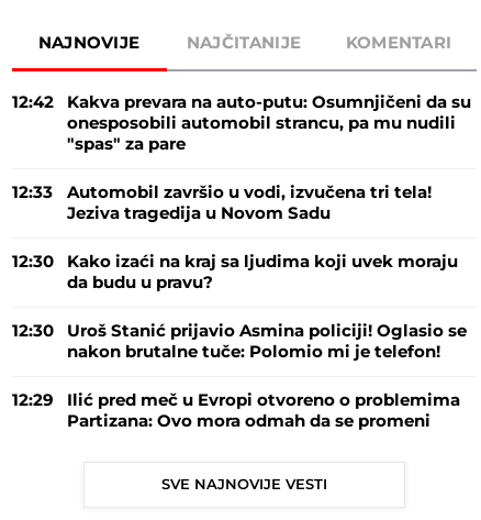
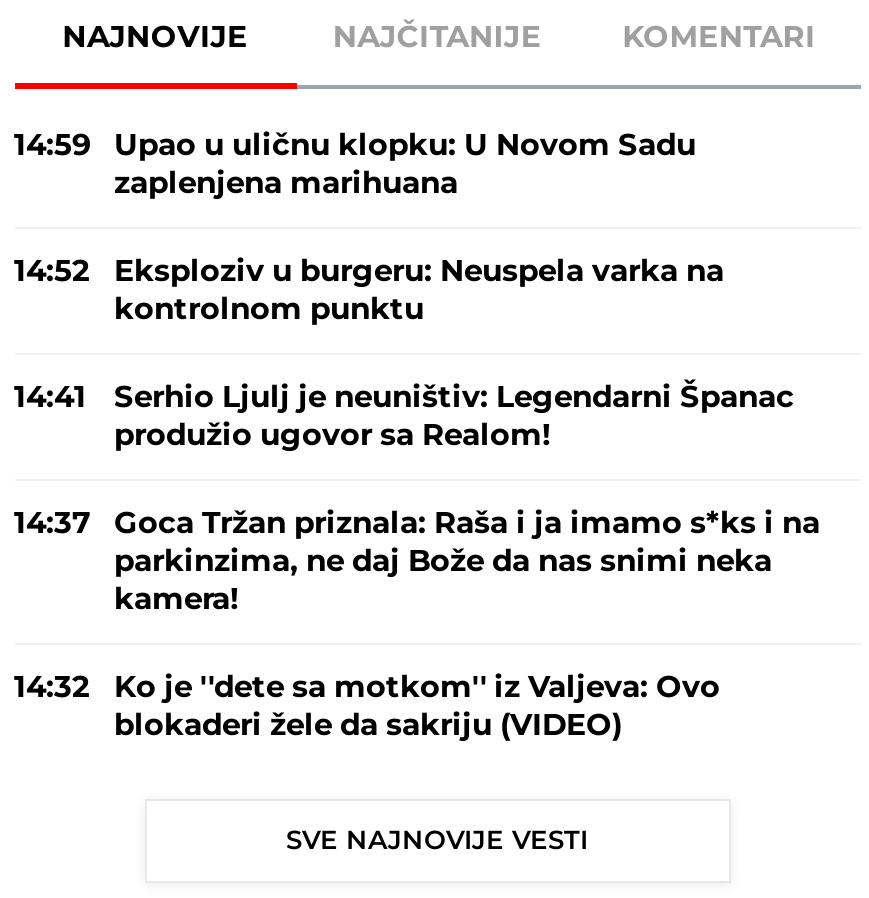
- 12:42
+ 14:59

- Kakva prevara na auto-putu: Osumnjičeni da su
- onesposobili automobil strancu, pa mu nudili
- "spas" za pare
+ Upao u uličnu klopku: U Novom Sadu
+ zaplenjena marihuana

- 12:33
+ 14:52

- Automobil završio u vodi, izvučena tri tela!
- Jeziva tragedija u Novom Sadu
+ Eksploziv u burgeru: Neuspela varka na
+ kontrolnom punktu

- 12:30
+ 14:41

- Kako izaći na kraj sa ljudima koji uvek moraju
- da budu u pravu?
+ Serhio Ljulj je neuništiv: Legendarni Španac
+ produžio ugovor sa Realom!

- 12:30
+ 14:37

- Uroš Stanić prijavio Asmina policiji! Oglasio se
- nakon brutalne tuče: Polomio mi je telefon!
+ Goca Tržan priznala: Raša i ja imamo s*ks i na
+ parkinzima, ne daj Bože da nas snimi neka
+ kamera!

- 12:29
+ 14:32

- Ilić pred meč u Evropi otvoreno o problemima
- Partizana: Ovo mora odmah da se promeni
+ Ko je ''dete sa motkom'' iz Valjeva: Ovo
+ blokaderi žele da sakriju (VIDEO)
